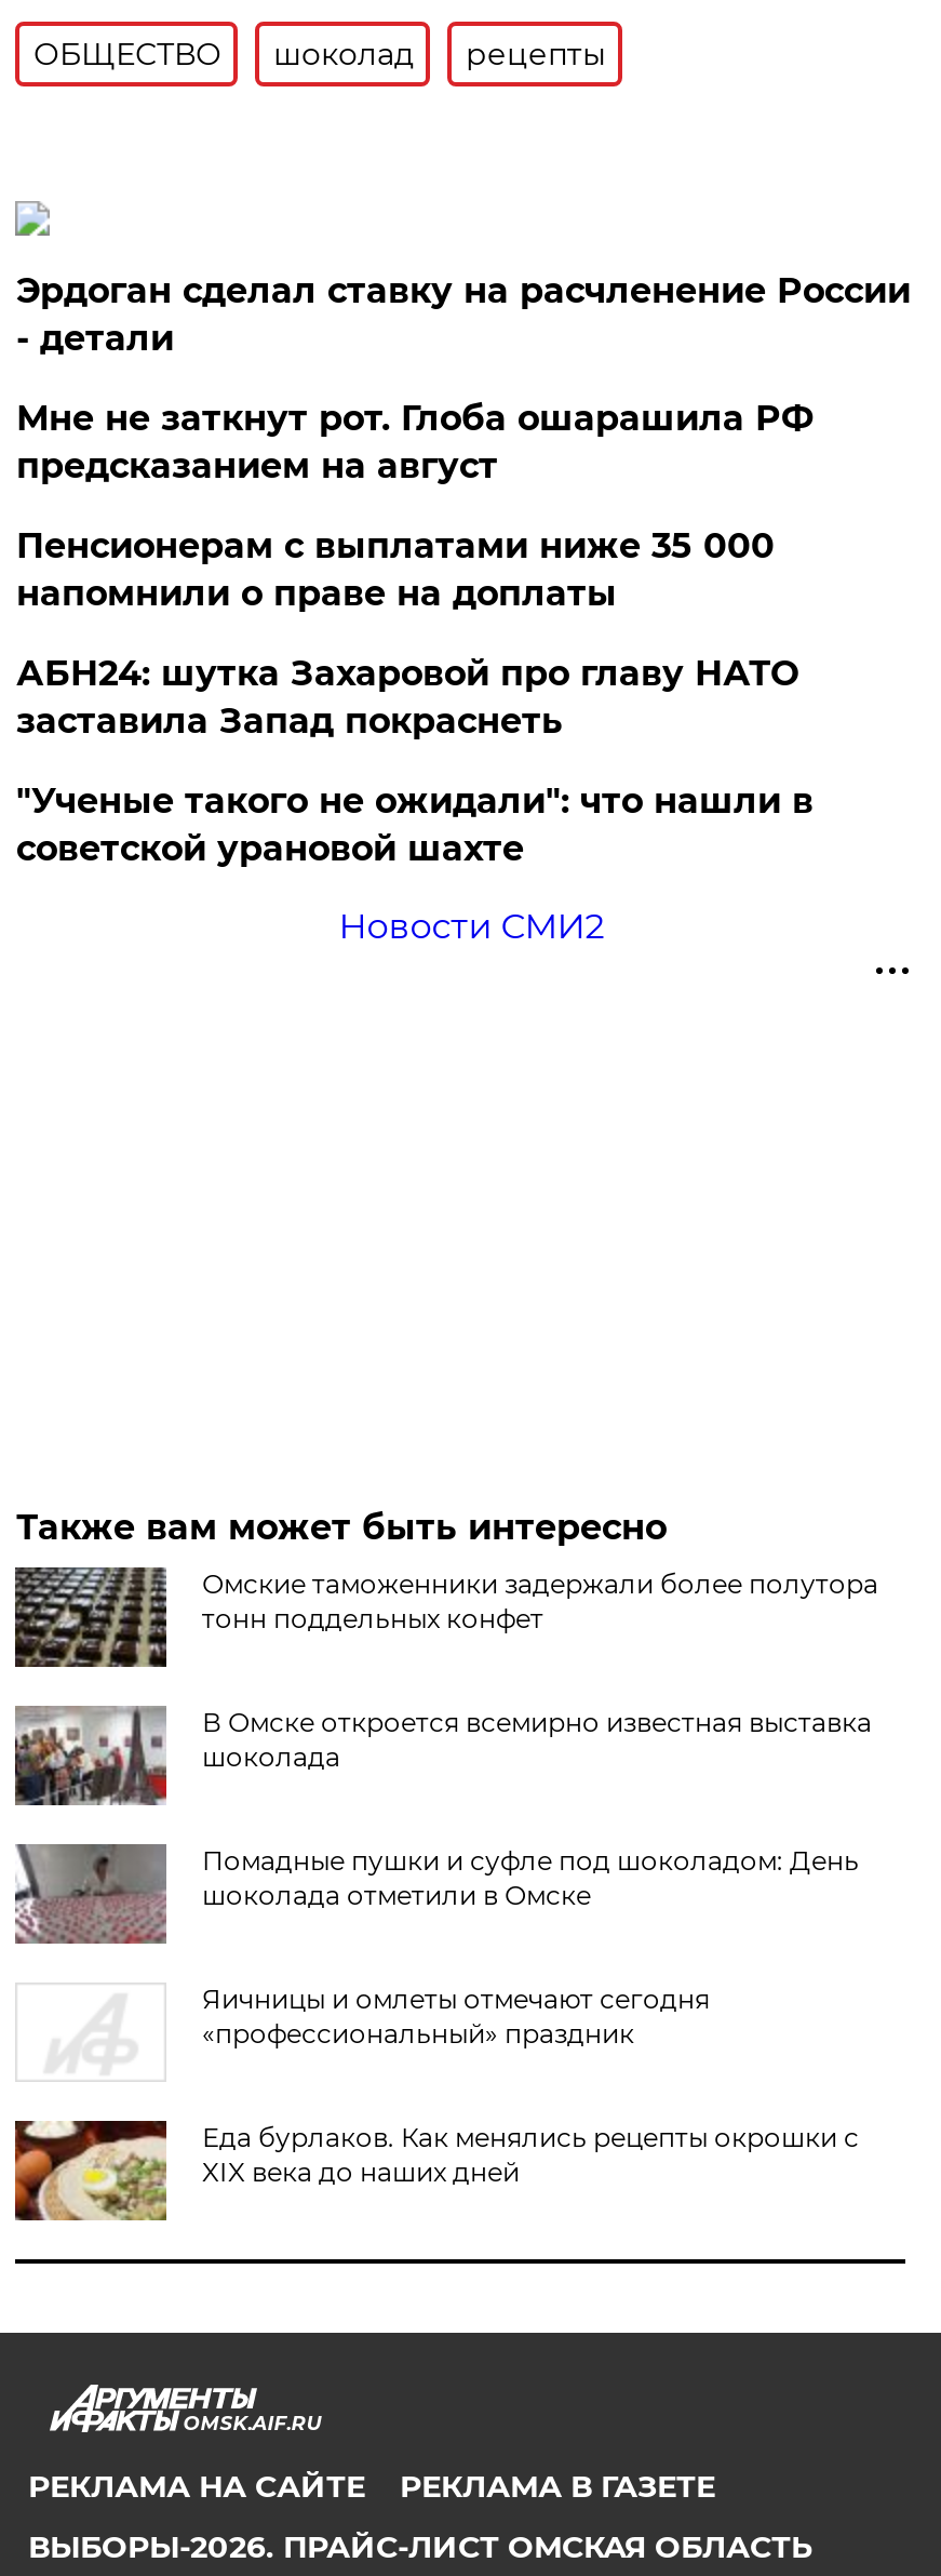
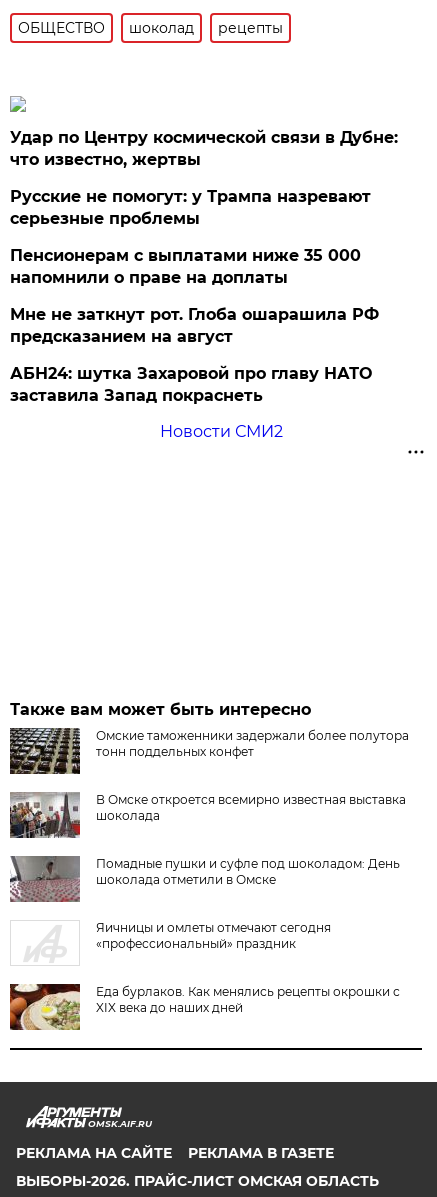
+ Русские не помогут: у Трампа назревают
+ серьезные проблемы

- Эрдоган сделал ставку на расчленение России
- - детали
+ Удар по Центру космической связи в Дубне:
+ что известно, жертвы

moved down: Мне не заткнут рот. Глоба ошарашила РФ | предсказанием на август

moved down: АБН24: шутка Захаровой про главу НАТО | заставила Запад покраснеть

- "Ученые такого не ожидали": что нашли в
- советской урановой шахте
